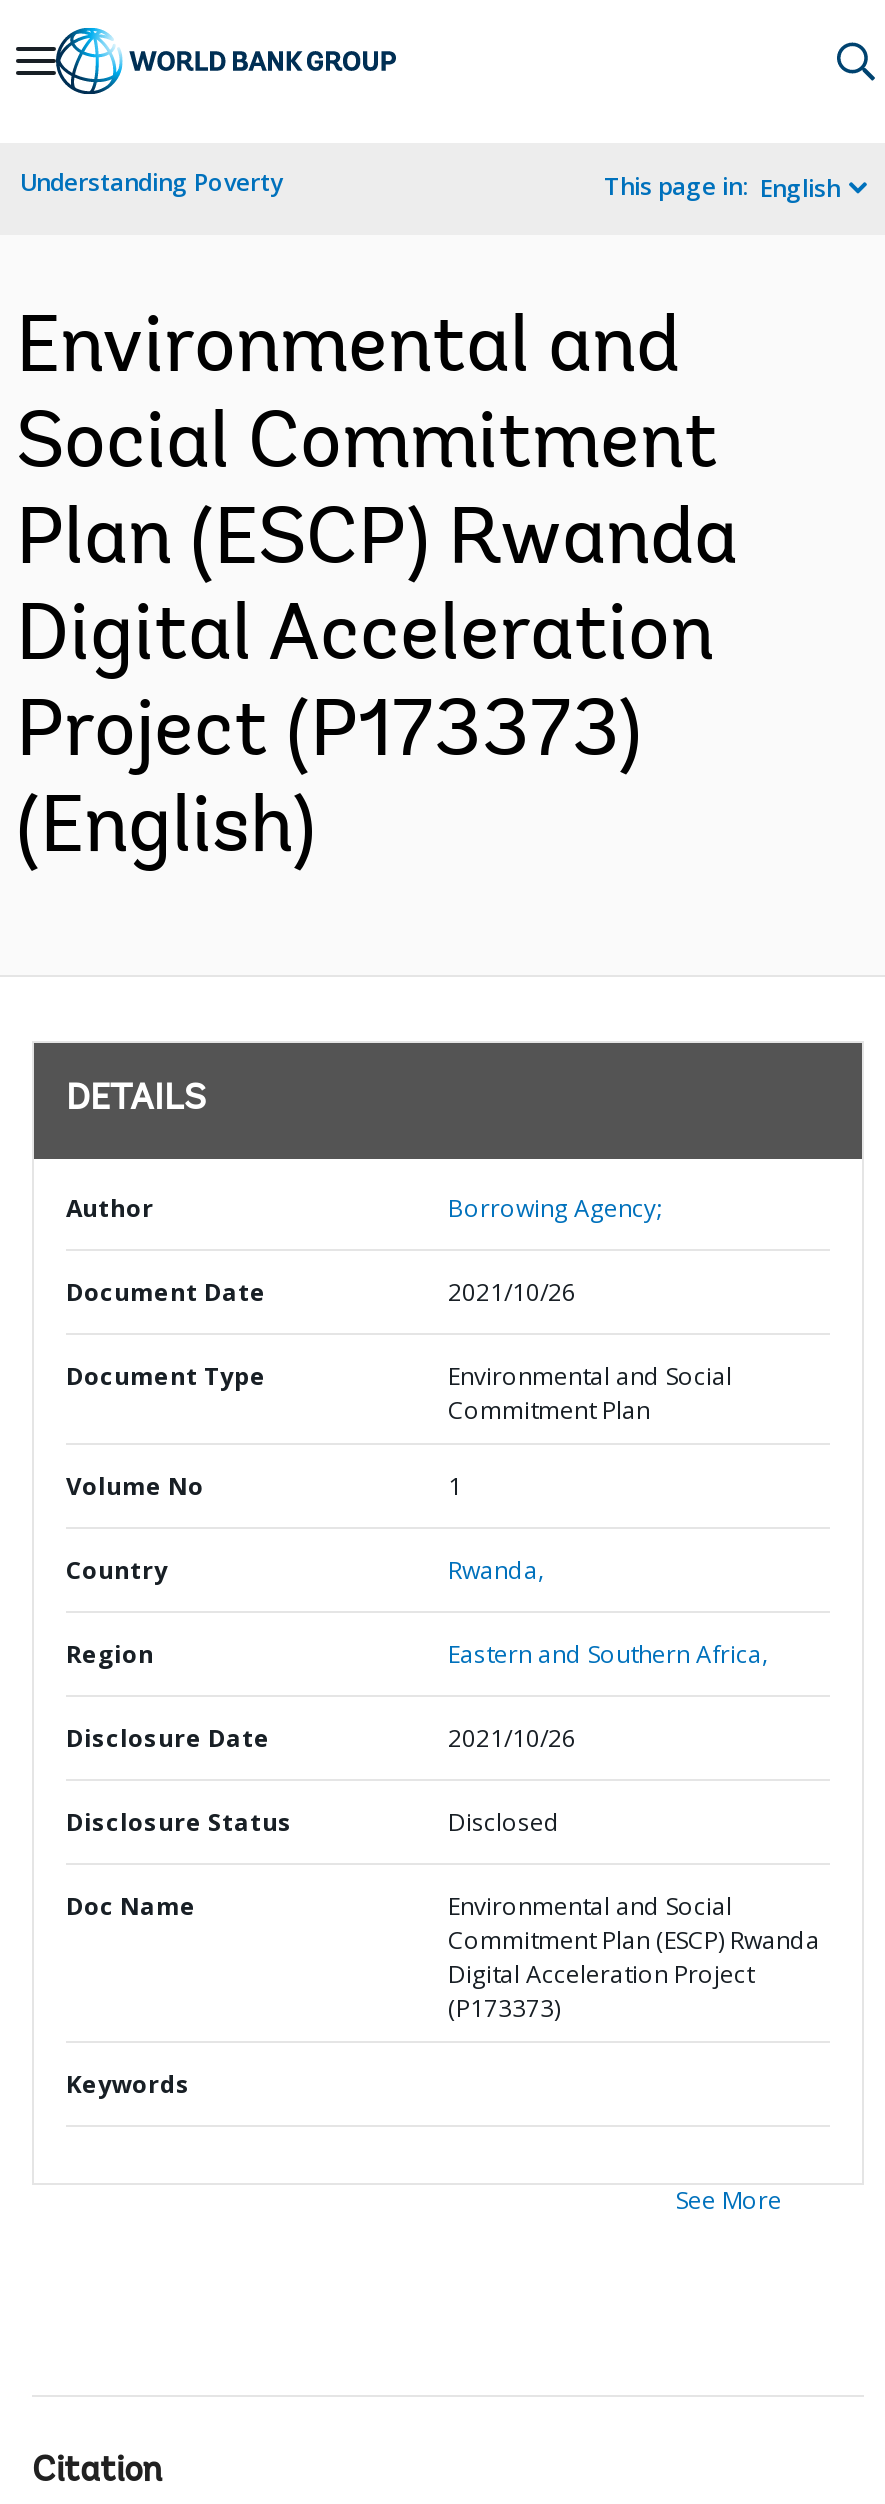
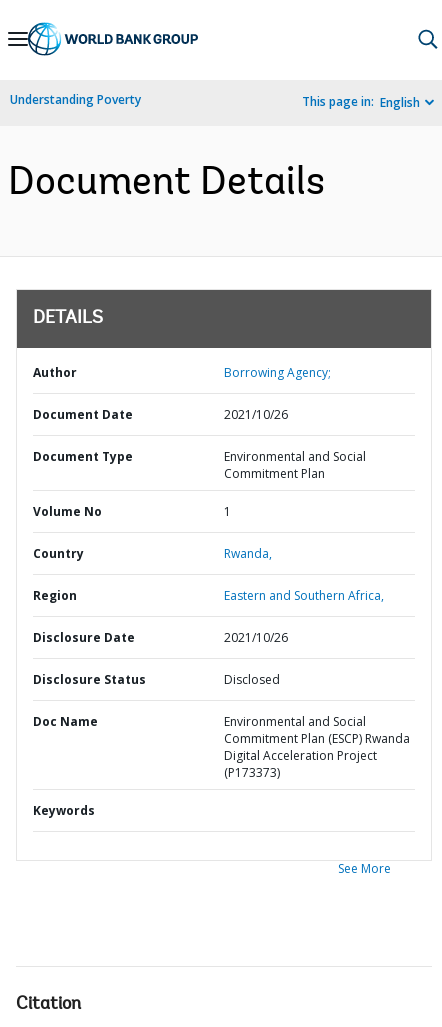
- Environmental and
- Social Commitment
- Plan (ESCP) Rwanda
- Digital Acceleration
- Project (P173373)
- (English)
+ Document Details
